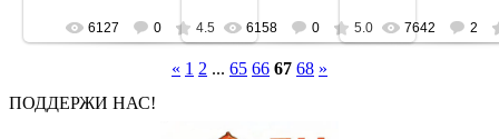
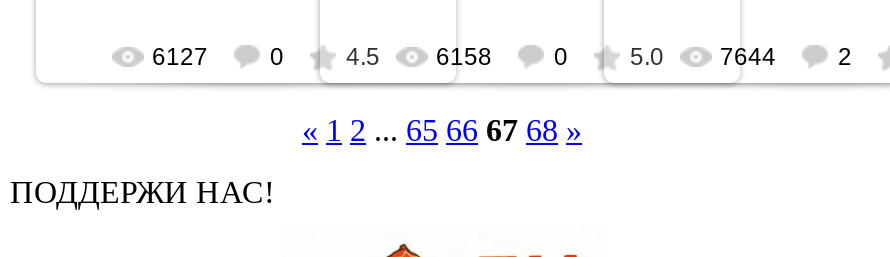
- 5.0 7642
+ 5.0 7644
